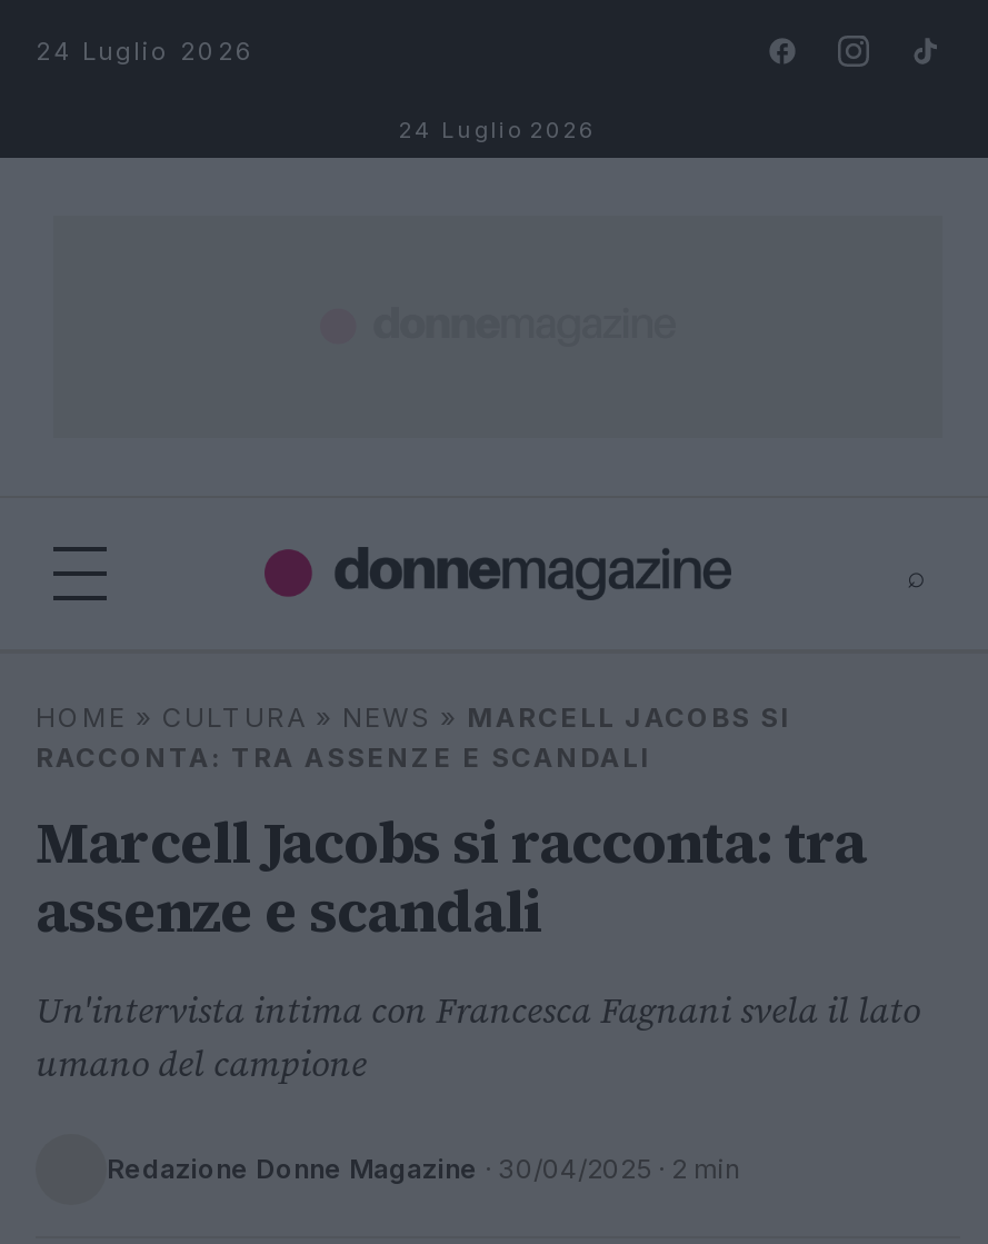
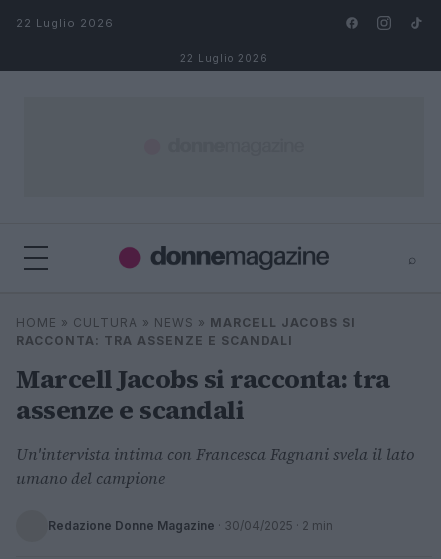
- 24 Luglio 2026
+ 22 Luglio 2026

- 24 Luglio 2026
+ 22 Luglio 2026
